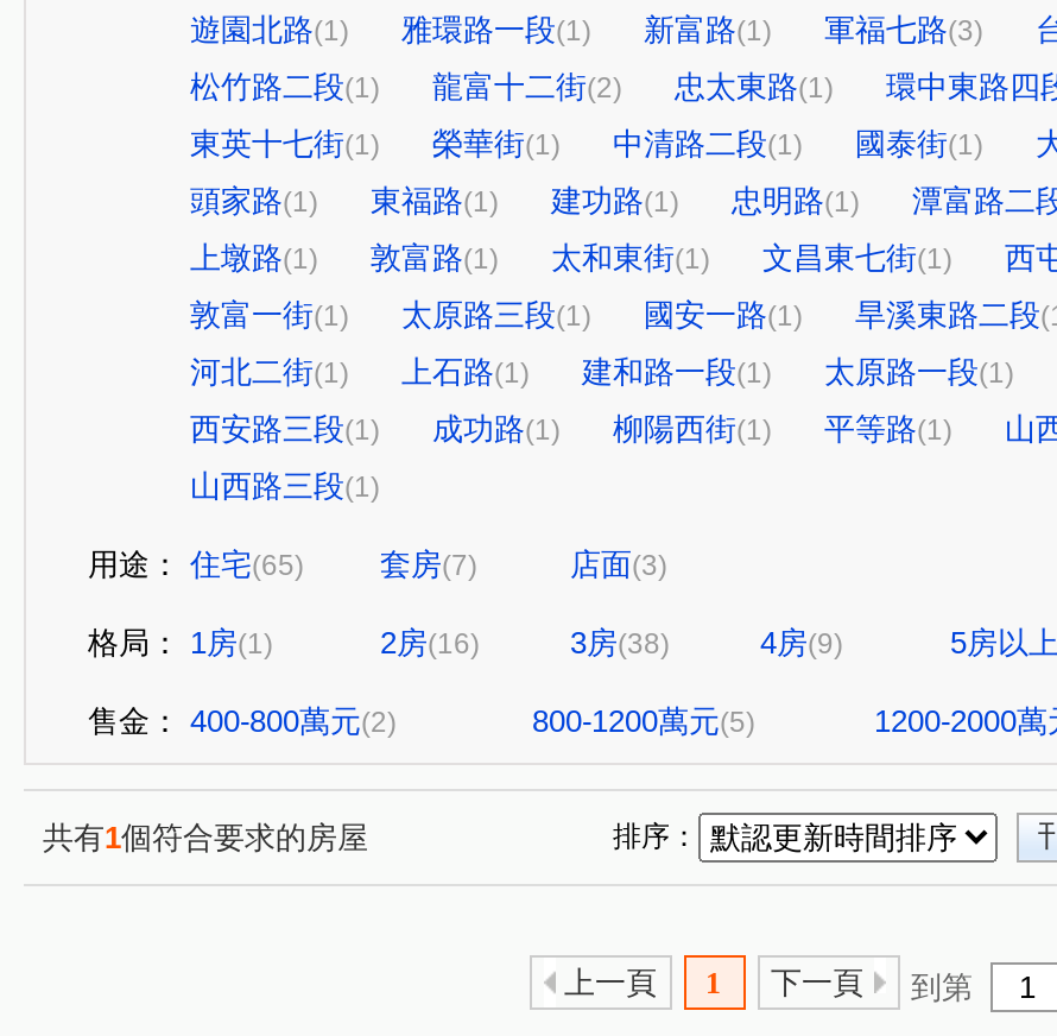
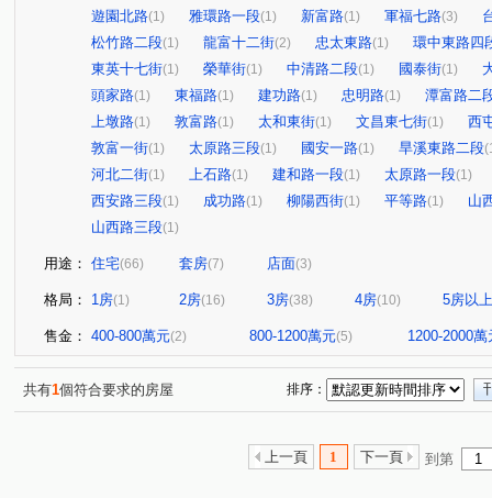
- 用途： 住宅(65)
+ 用途： 住宅(66)

- 4房(9)
+ 4房(10)
